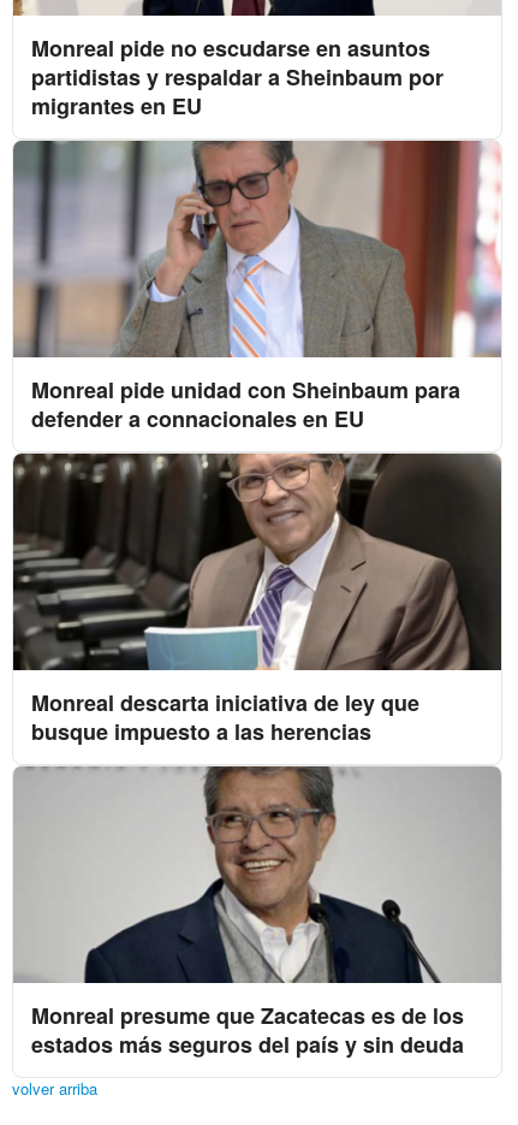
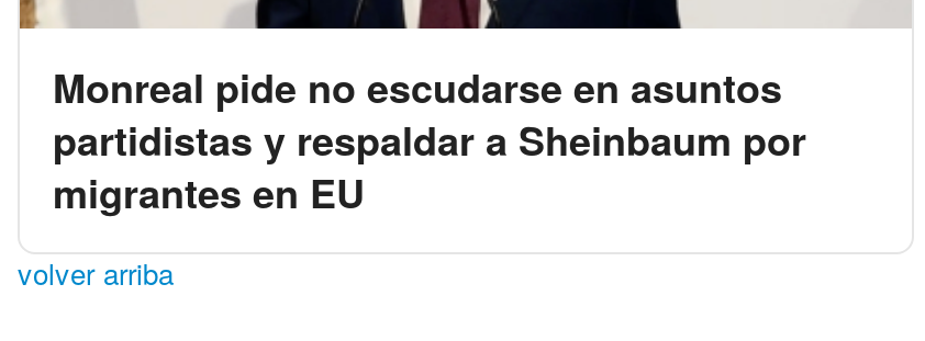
- [image]
- Monreal pide unidad con Sheinbaum para
- defender a connacionales en EU

- [image]
- Monreal descarta iniciativa de ley que
- busque impuesto a las herencias

- [image]
- Monreal presume que Zacatecas es de los
- estados más seguros del país y sin deuda
